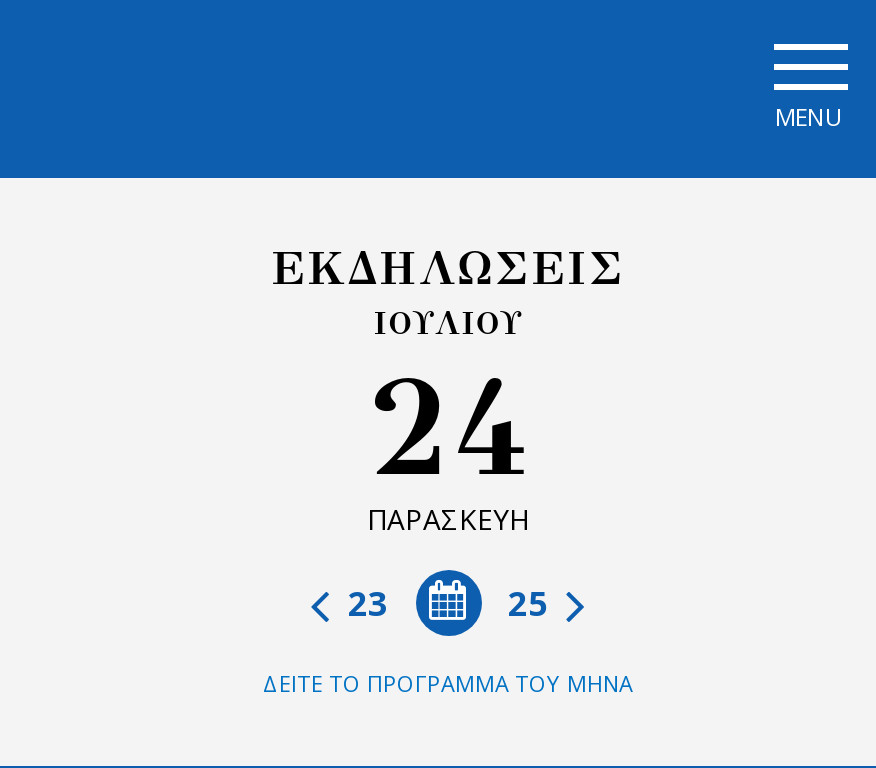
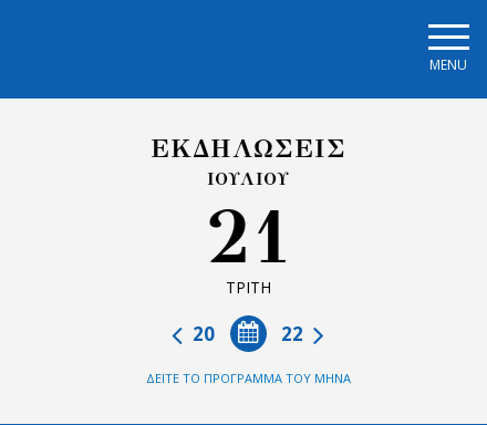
- 24
- ΠΑΡΑΣΚΕΥΗ
+ 21
+ ΤΡΙΤΗ

- 25
- 23
+ 22
+ 20
